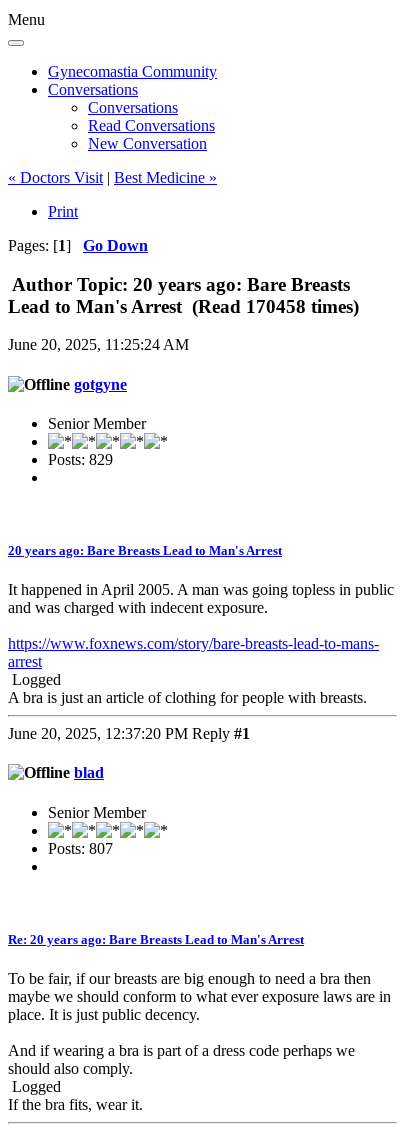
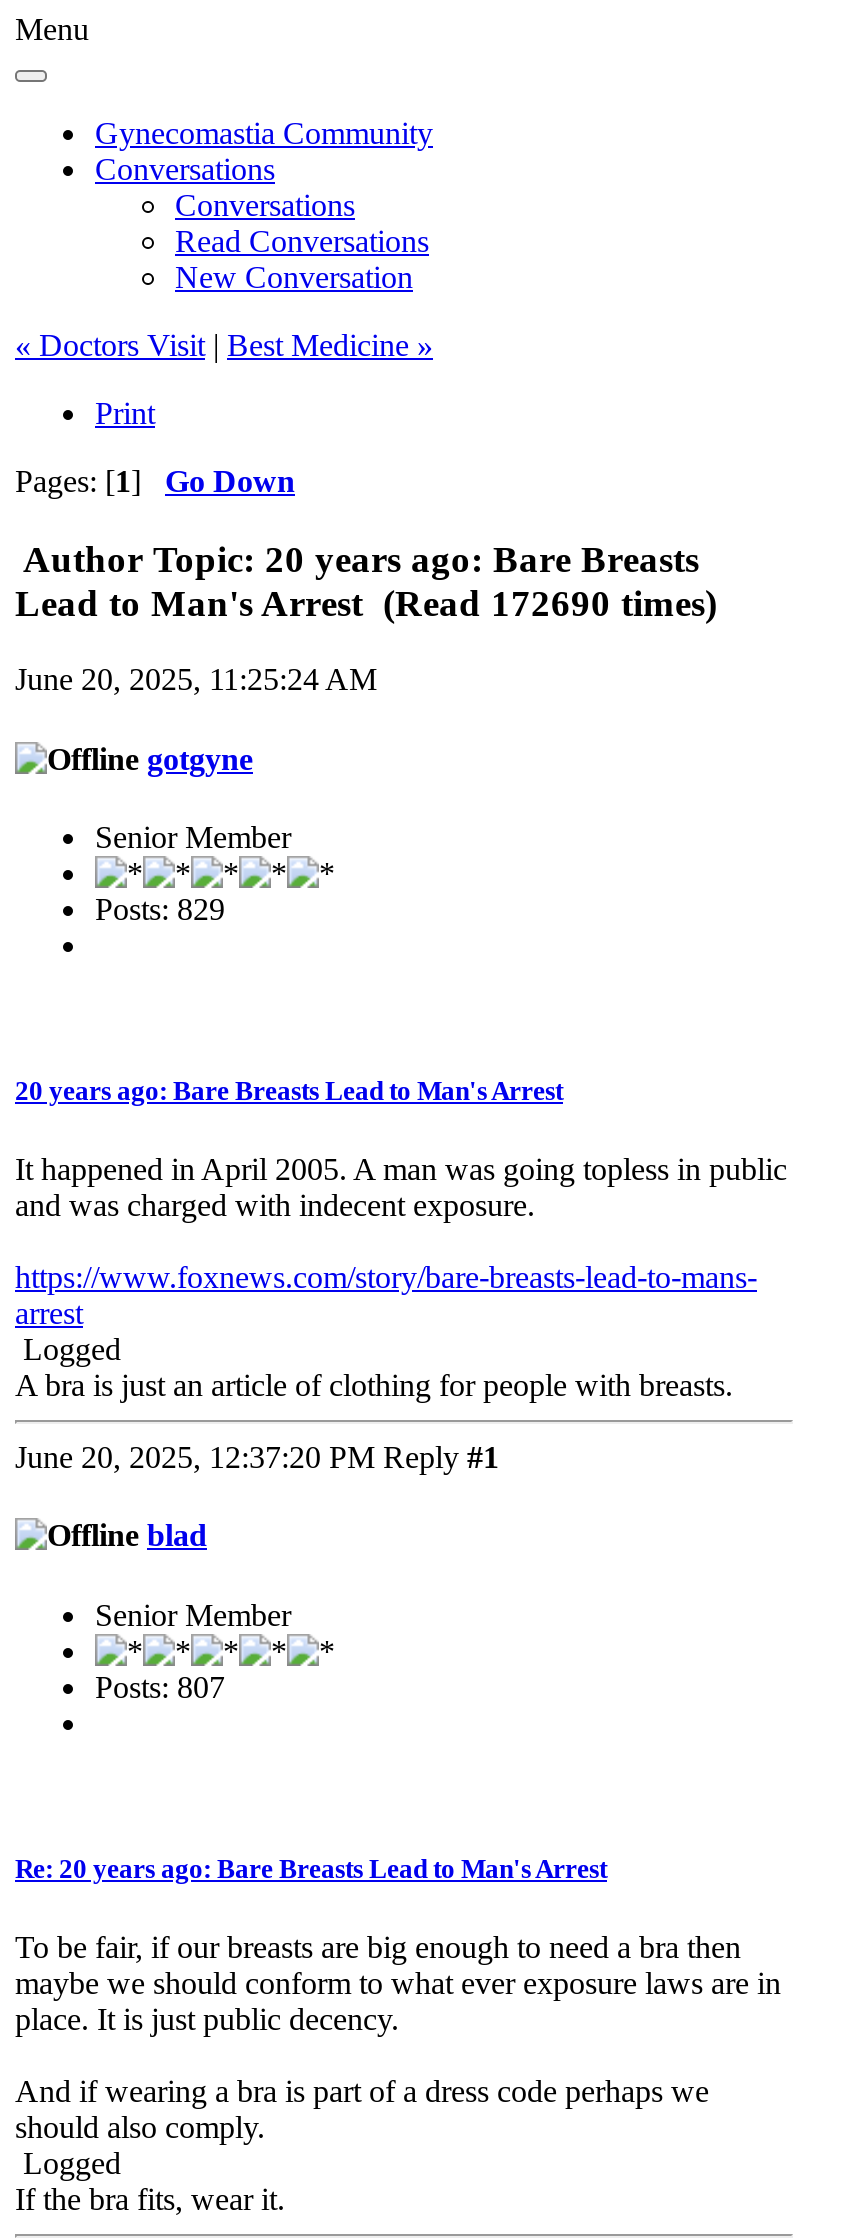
- Lead to Man's Arrest (Read 170458 times)
+ Lead to Man's Arrest (Read 172690 times)
